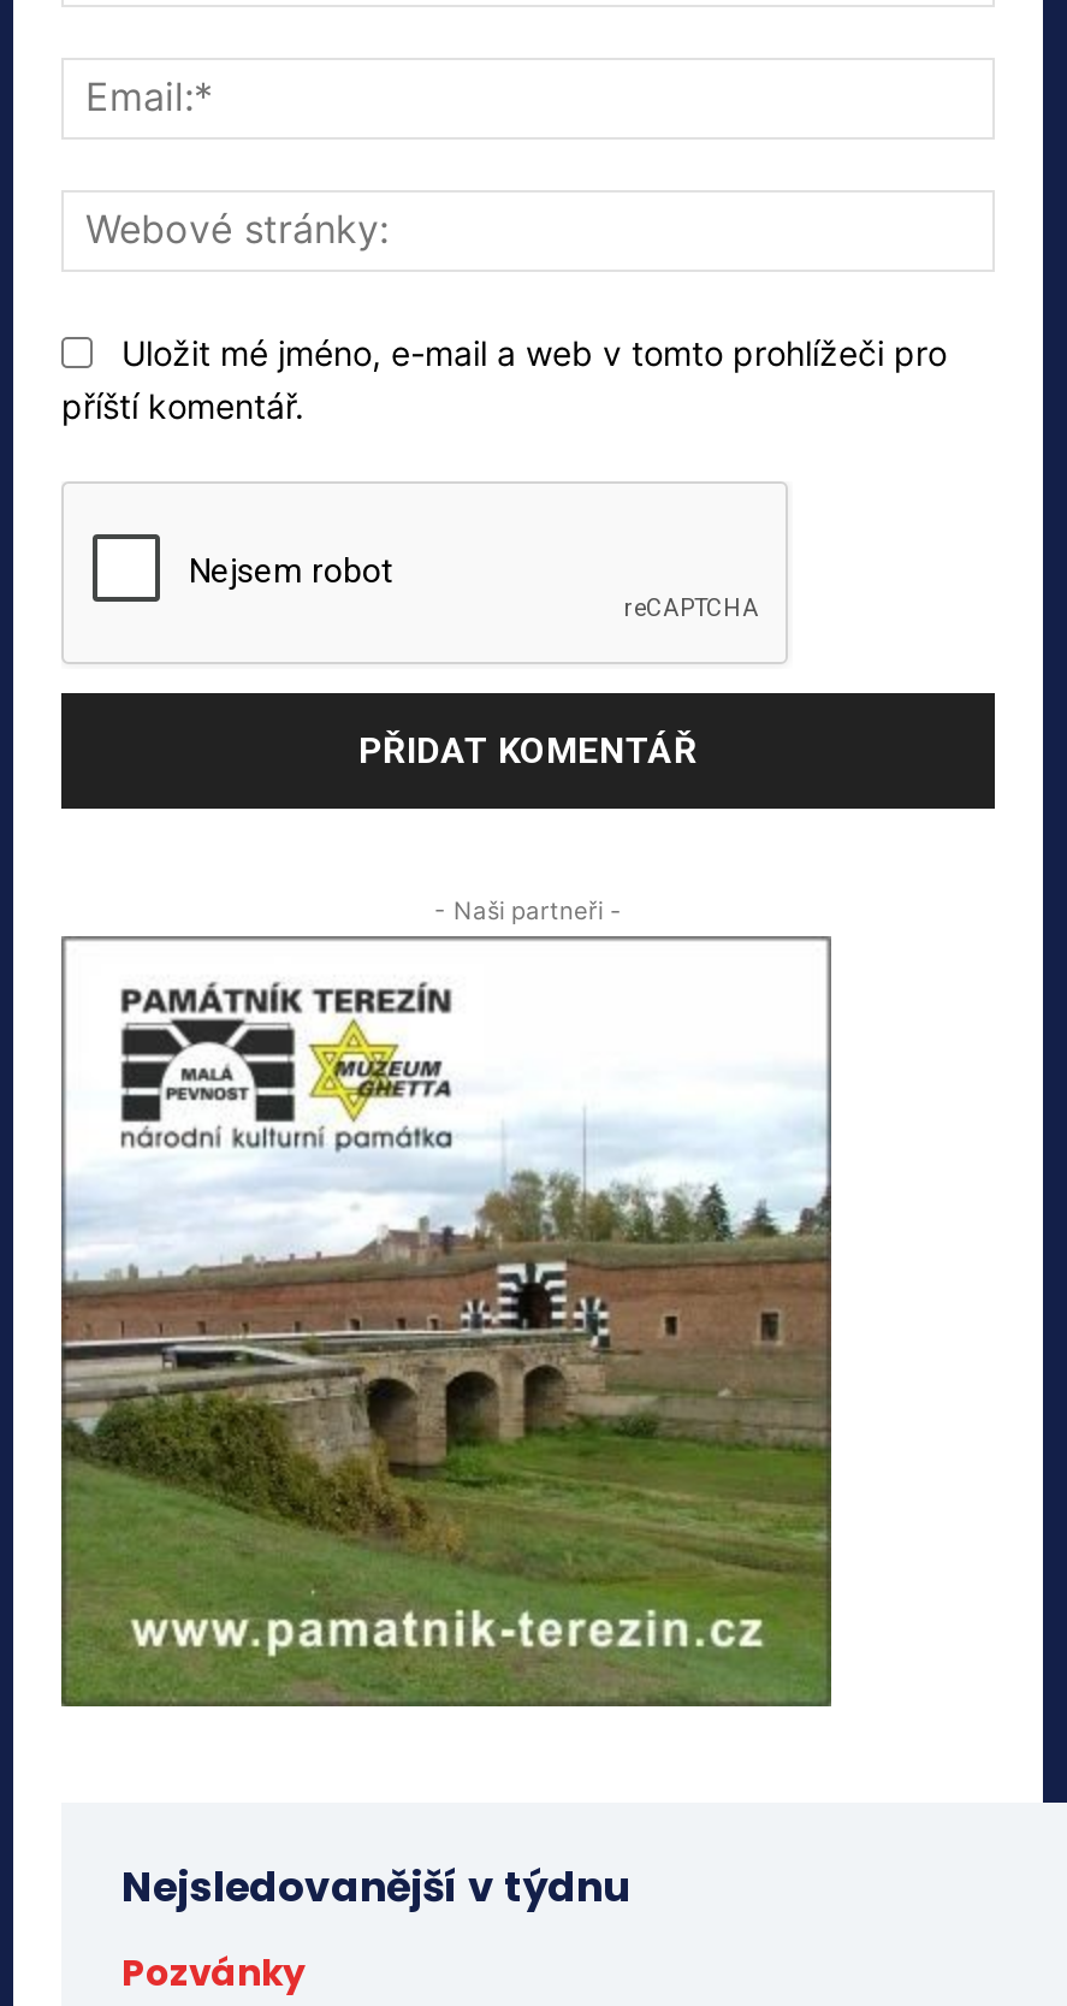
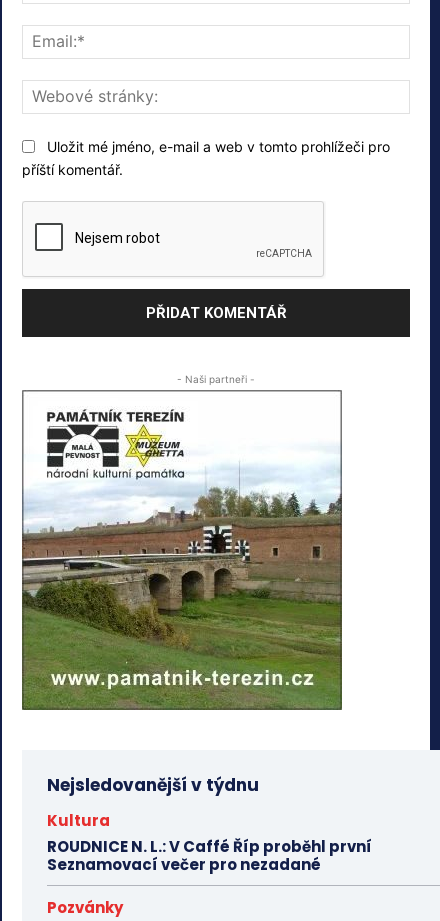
+ Kultura
+ ROUDNICE N. L.: V Caffé Říp proběhl první
+ Seznamovací večer pro nezadané
